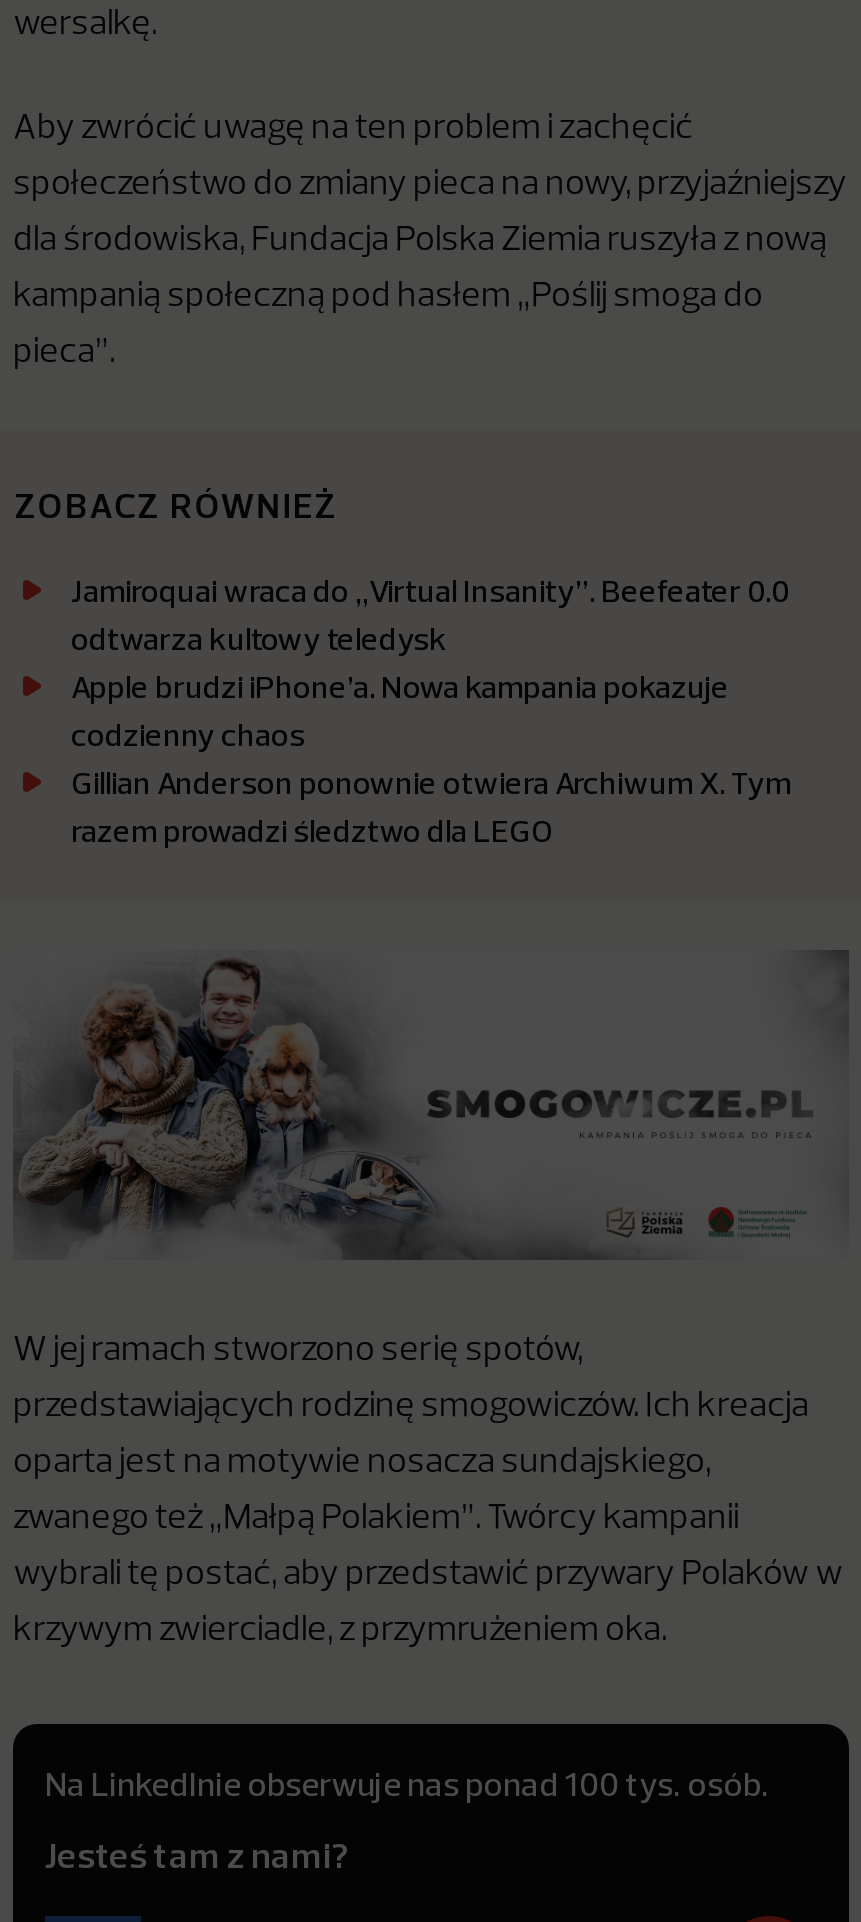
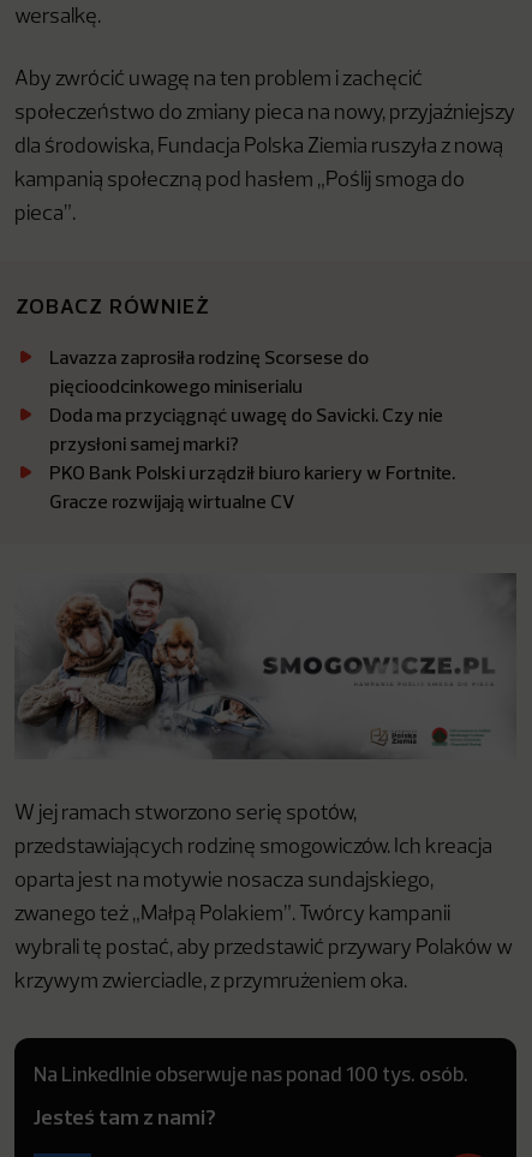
- Jamiroquai wraca do „Virtual Insanity”. Beefeater 0.0
- odtwarza kultowy teledysk
- Apple brudzi iPhone’a. Nowa kampania pokazuje
- codzienny chaos
- Gillian Anderson ponownie otwiera Archiwum X. Tym
- razem prowadzi śledztwo dla LEGO
+ Lavazza zaprosiła rodzinę Scorsese do
+ pięcioodcinkowego miniserialu
+ Doda ma przyciągnąć uwagę do Savicki. Czy nie
+ przysłoni samej marki?
+ PKO Bank Polski urządził biuro kariery w Fortnite.
+ Gracze rozwijają wirtualne CV
